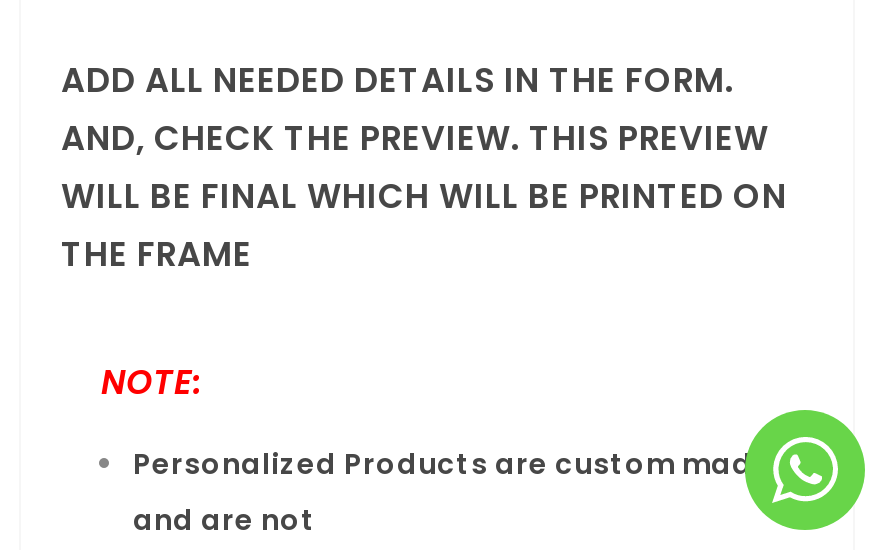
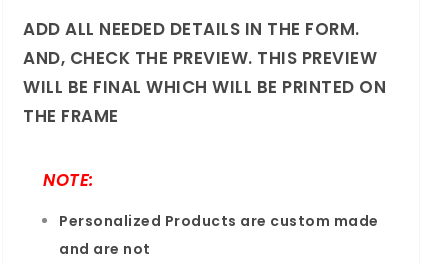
- [image]
